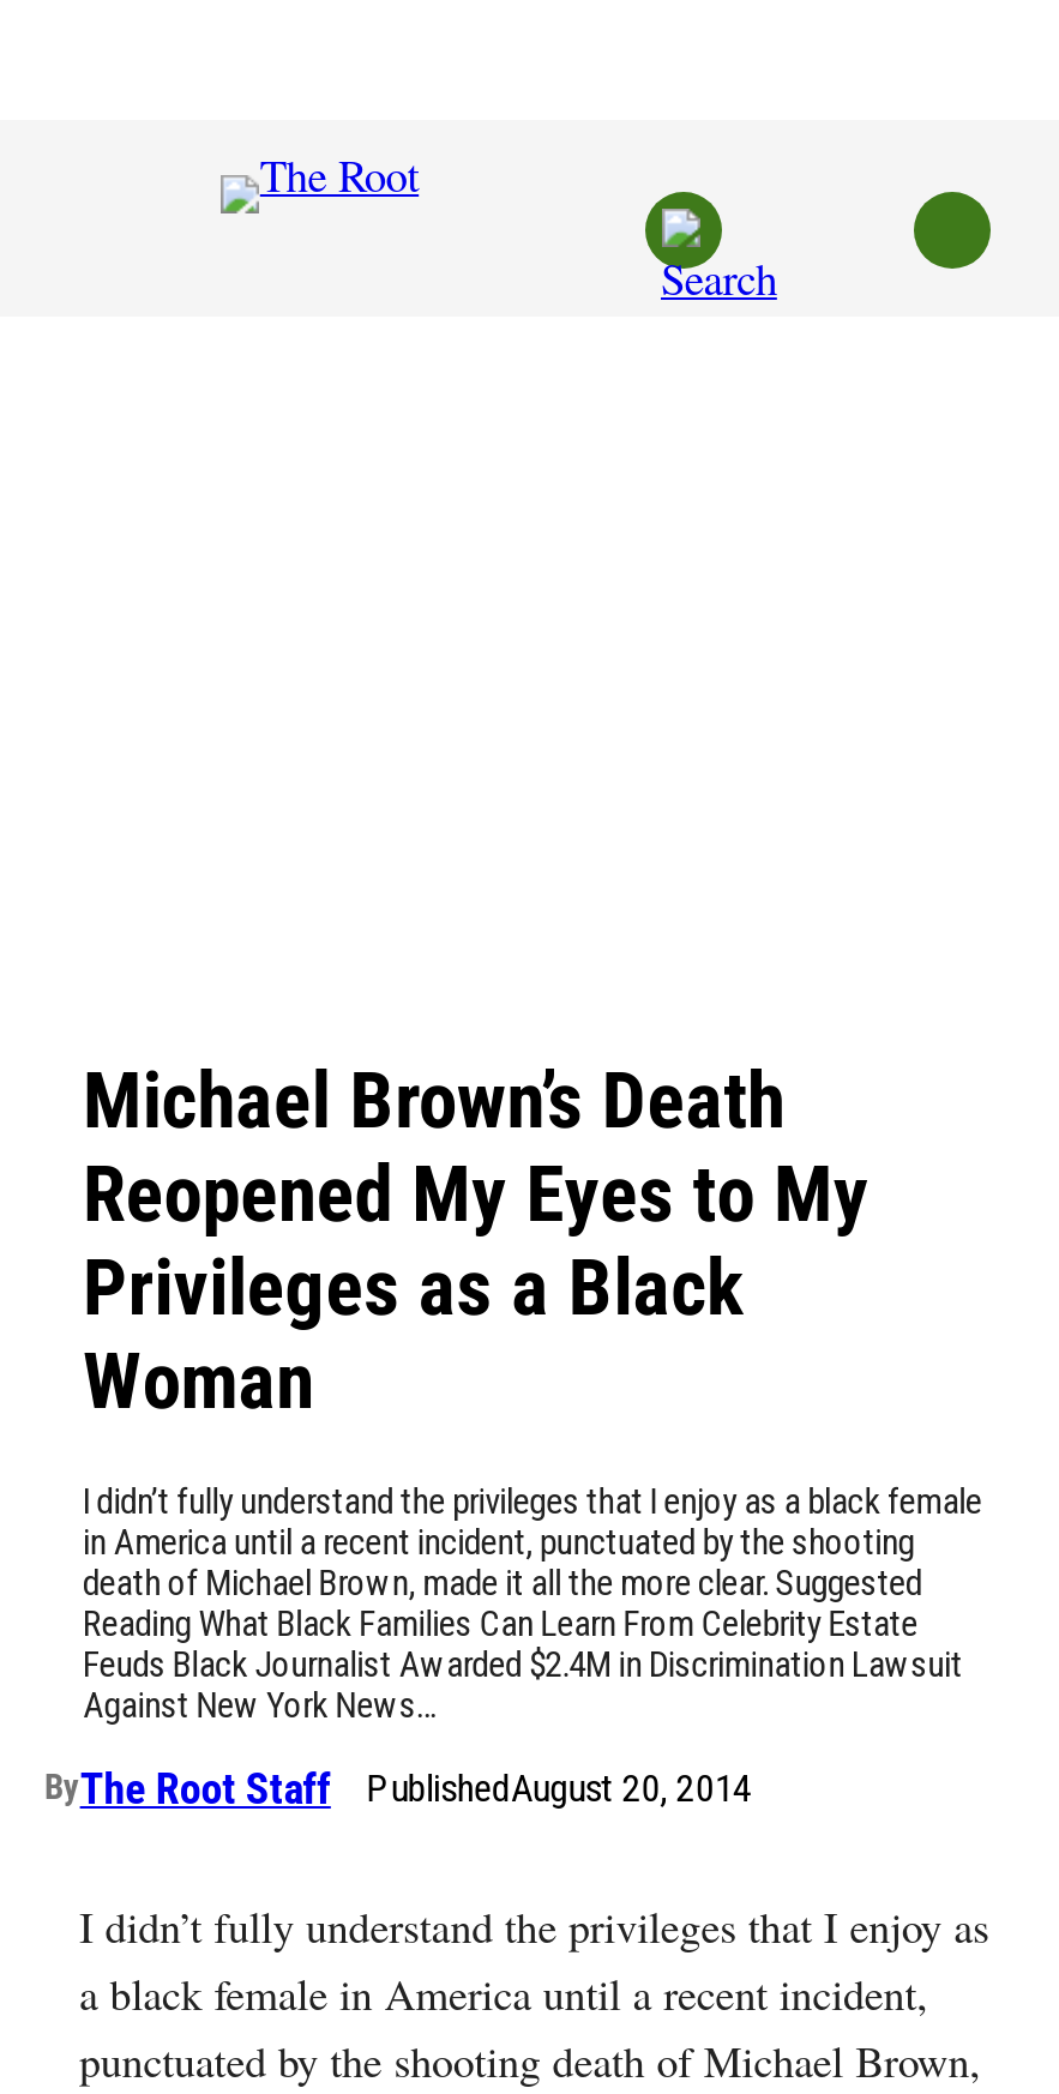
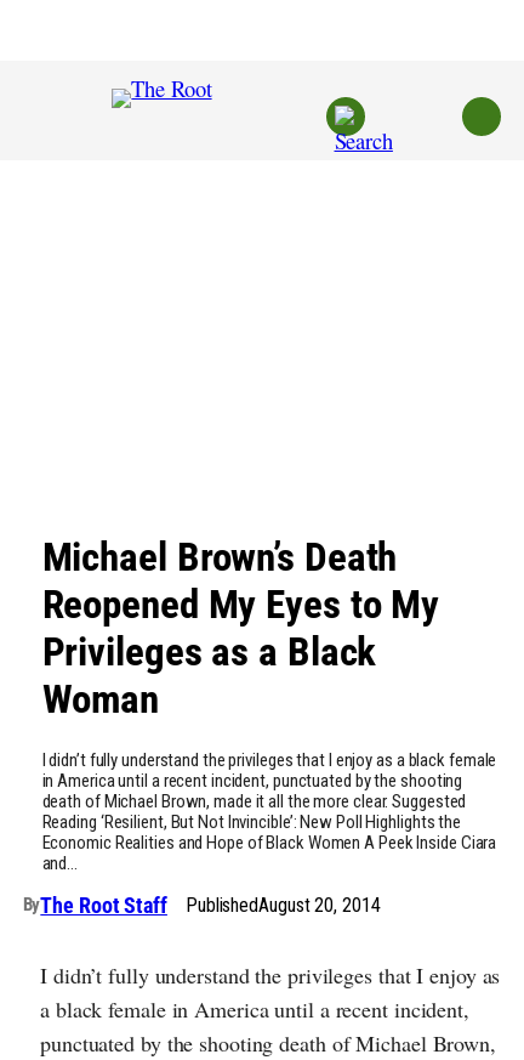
- Reading What Black Families Can Learn From Celebrity Estate
- Feuds Black Journalist Awarded $2.4M in Discrimination Lawsuit
- Against New York News…
+ Reading ‘Resilient, But Not Invincible’: New Poll Highlights the
+ Economic Realities and Hope of Black Women A Peek Inside Ciara
+ and…
